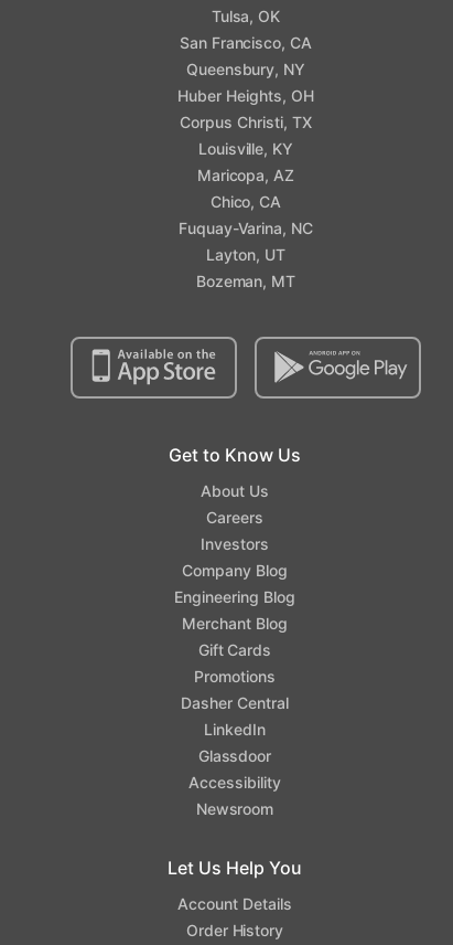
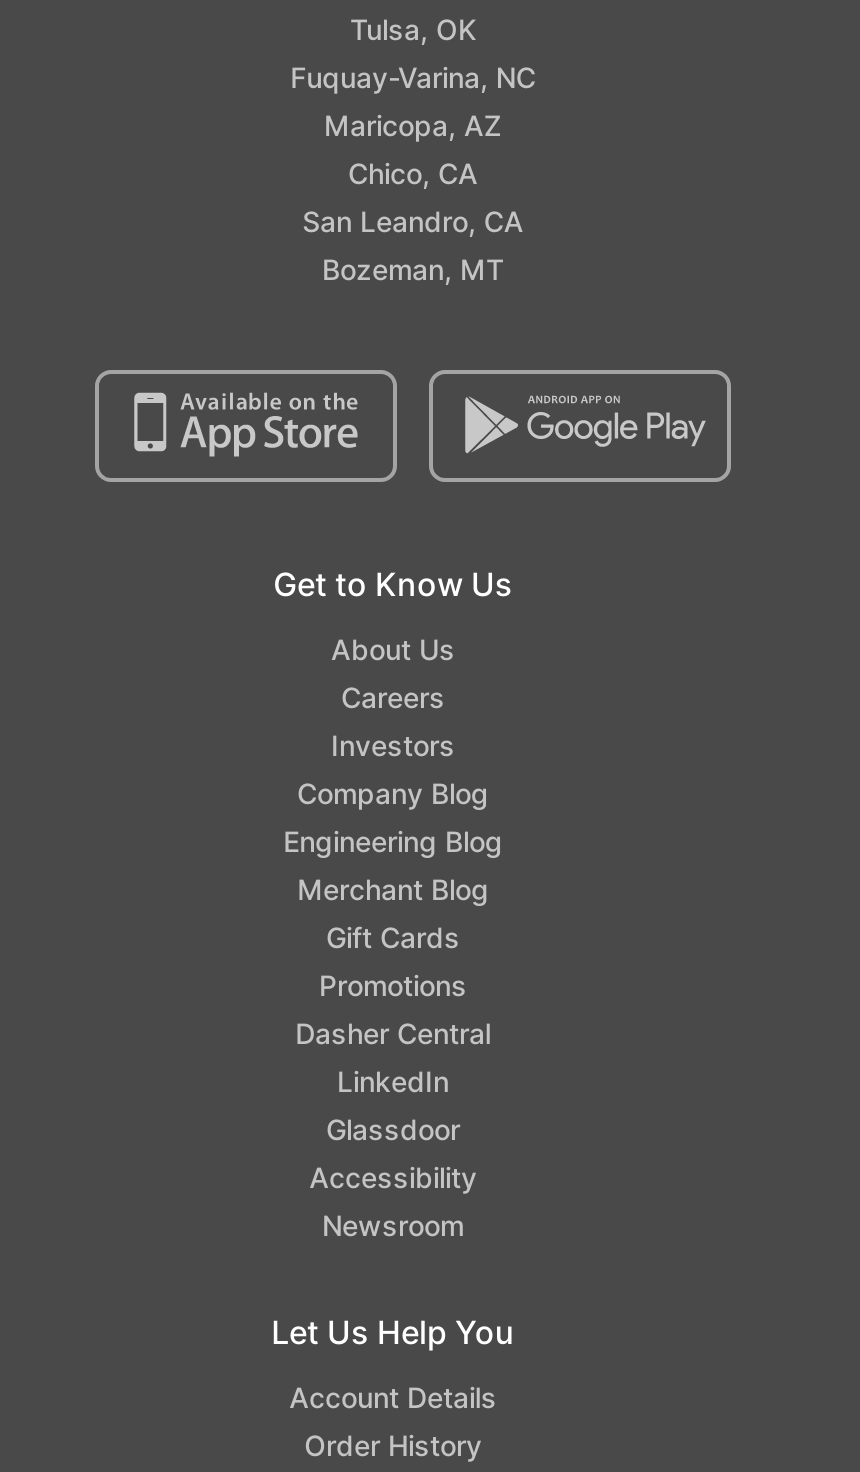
- San Francisco, CA
- Queensbury, NY
- Huber Heights, OH
- Corpus Christi, TX
- Louisville, KY

moved up: Fuquay-Varina, NC

- Layton, UT
+ San Leandro, CA
